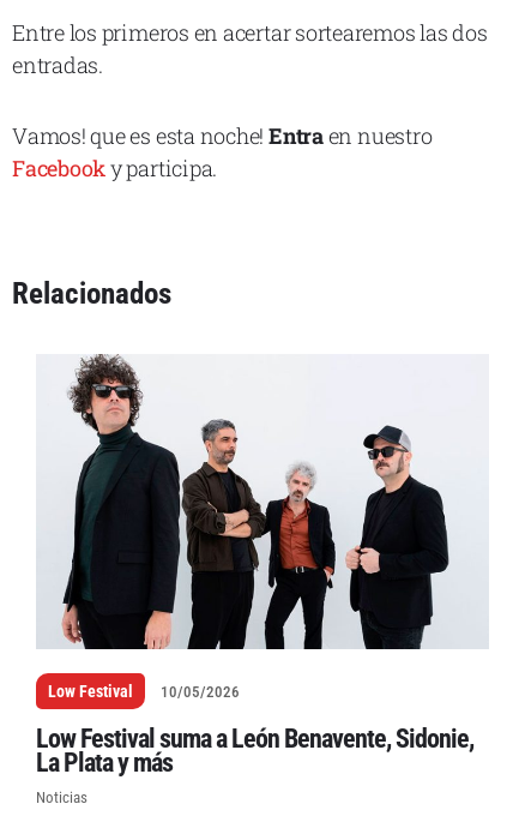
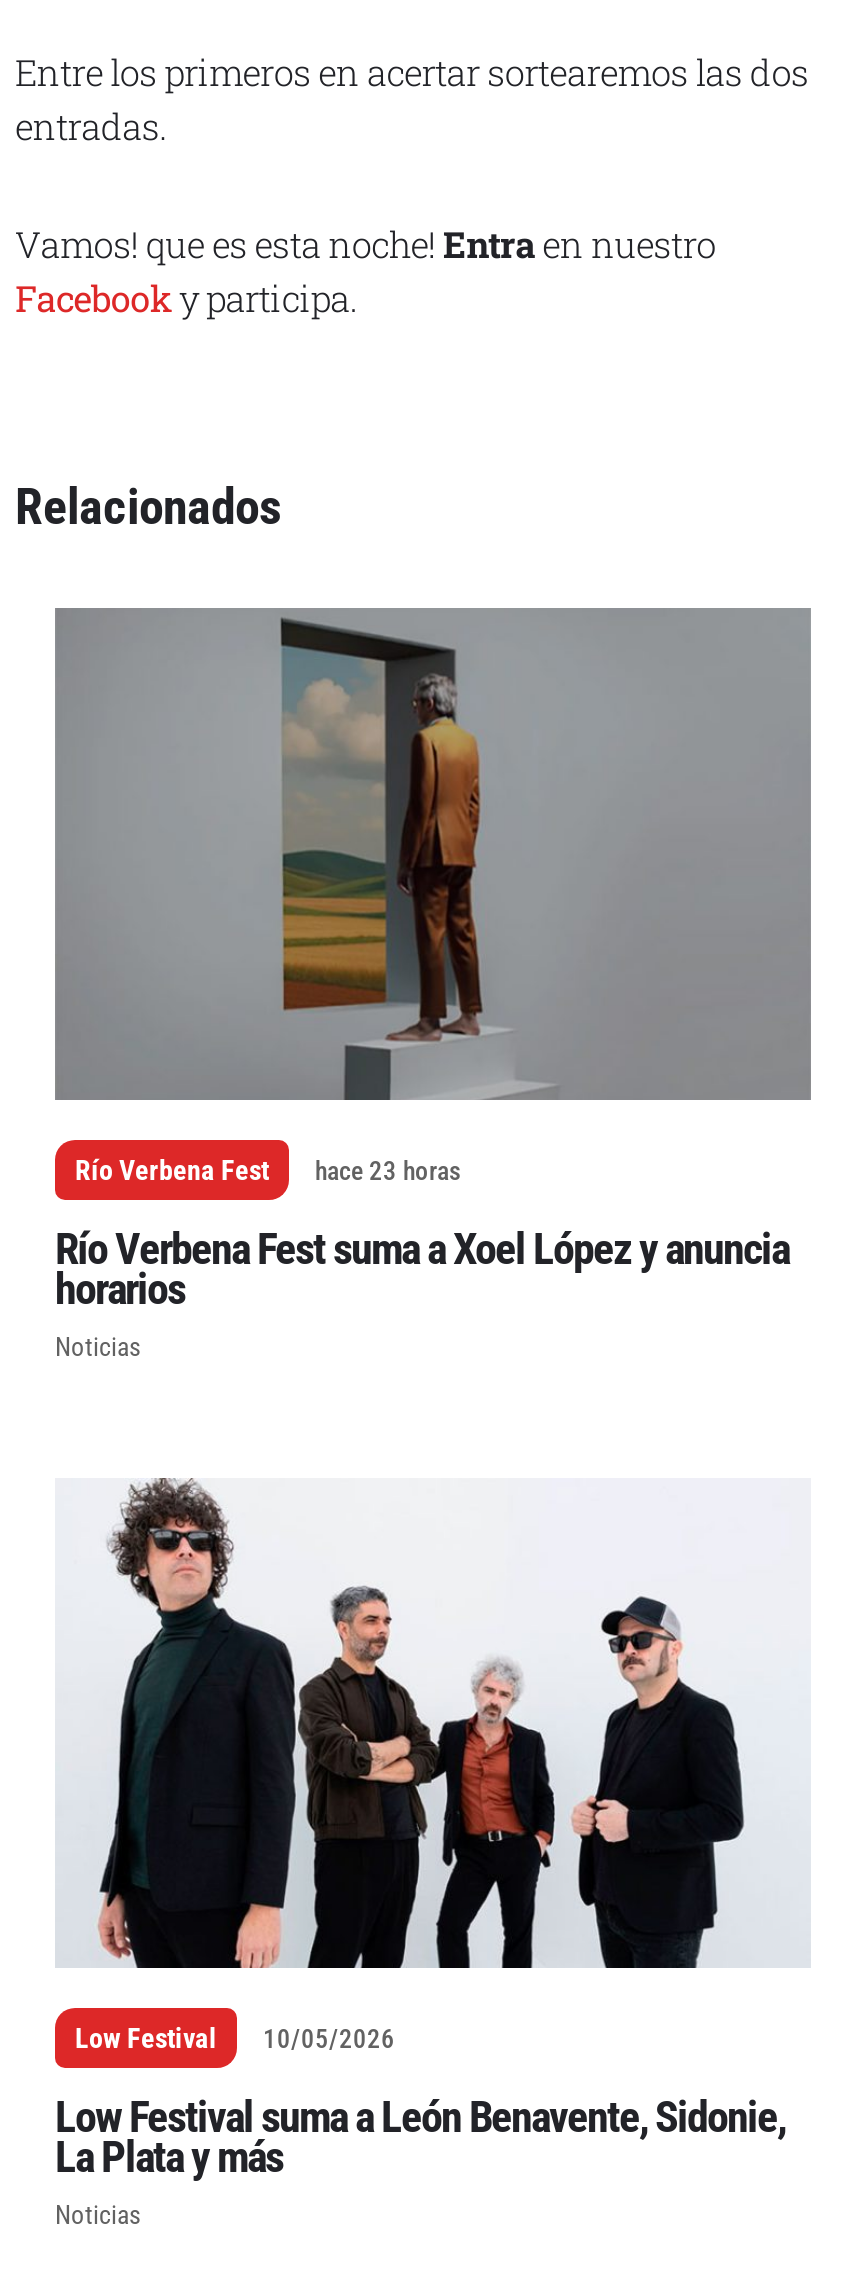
+ [image]
+ Río Verbena Fest
+ hace 23 horas
+ Río Verbena Fest suma a Xoel López y anuncia
+ horarios
+ Noticias
